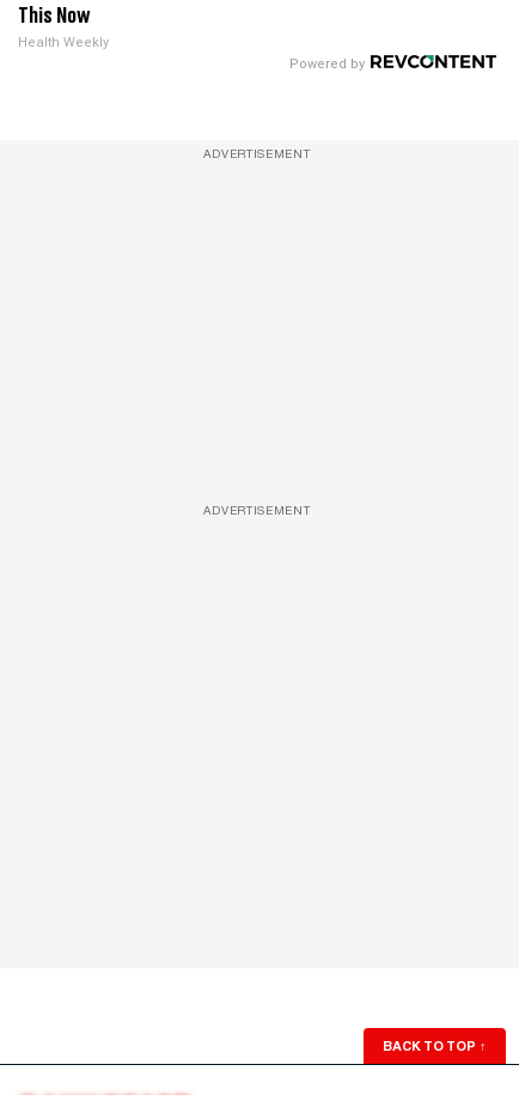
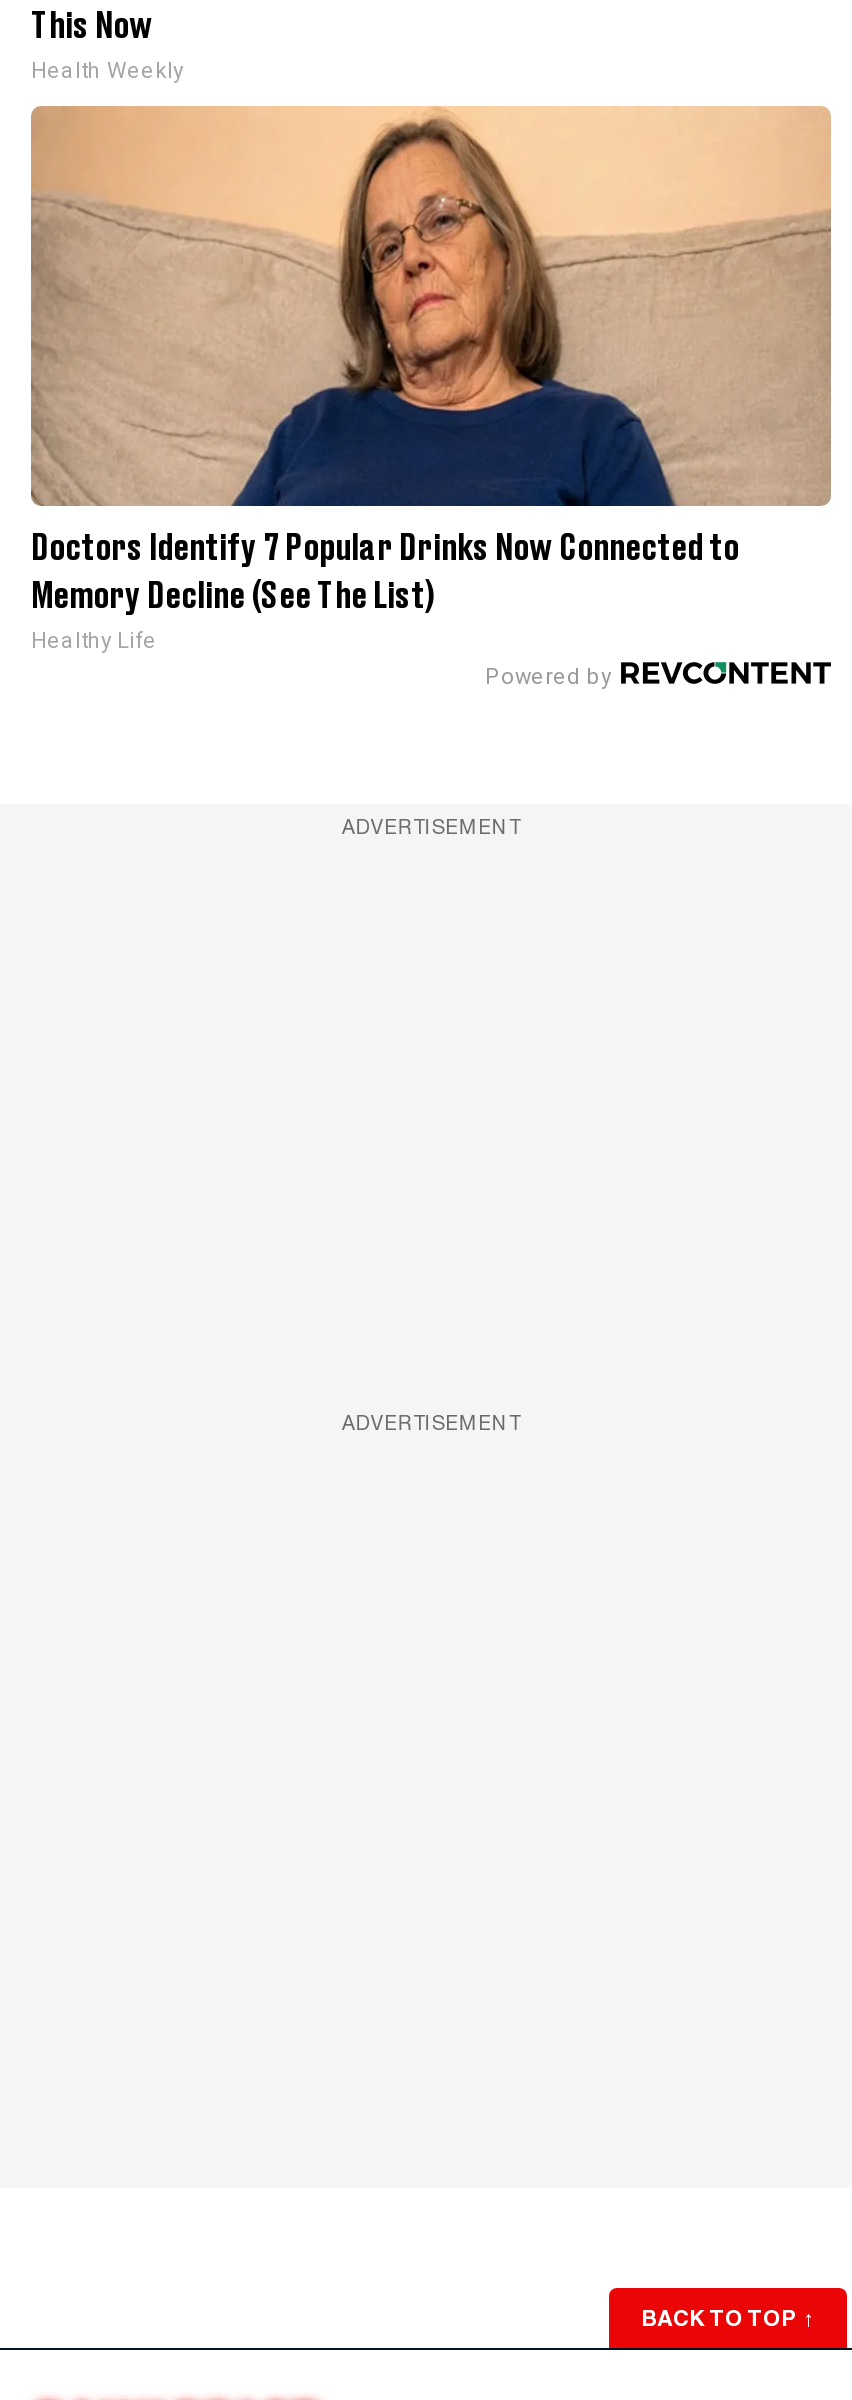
+ [image]
+ Doctors Identify 7 Popular Drinks Now Connected to
+ Memory Decline (See The List)
+ Healthy Life
